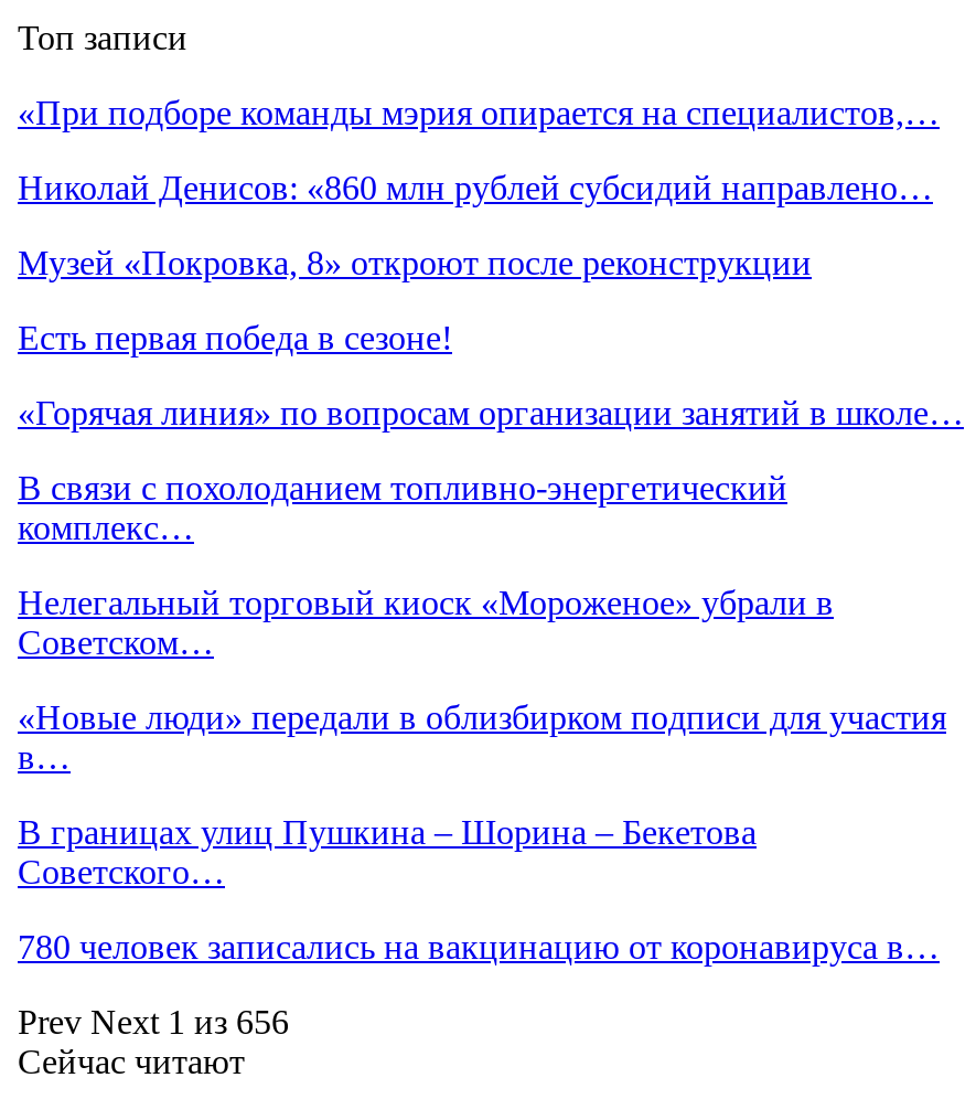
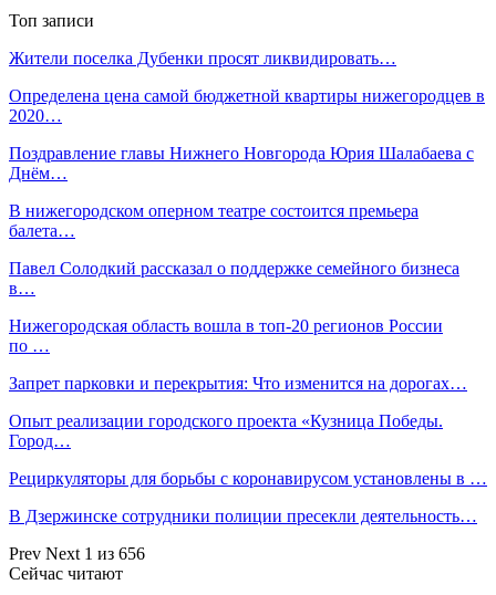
- «При подборе команды мэрия опирается на специалистов,…
- Николай Денисов: «860 млн рублей субсидий направлено…
- Музей «Покровка, 8» откроют после реконструкции
- Есть первая победа в сезоне!
- «Горячая линия» по вопросам организации занятий в школе…
- В связи с похолоданием топливно-энергетический
- комплекс…
- Нелегальный торговый киоск «Мороженое» убрали в
- Советском…
- «Новые люди» передали в облизбирком подписи для участия
+ Жители поселка Дубенки просят ликвидировать…
+ Определена цена самой бюджетной квартиры нижегородцев в
+ 2020…
+ Поздравление главы Нижнего Новгорода Юрия Шалабаева с
+ Днём…
+ В нижегородском оперном театре состоится премьера
+ балета…
+ Павел Солодкий рассказал о поддержке семейного бизнеса

moved up: в…

- В границах улиц Пушкина – Шорина – Бекетова
- Советского…
- 780 человек записались на вакцинацию от коронавируса в…
+ Нижегородская область вошла в топ-20 регионов России
+ по …
+ Запрет парковки и перекрытия: Что изменится на дорогах…
+ Опыт реализации городского проекта «Кузница Победы.
+ Город…
+ Рециркуляторы для борьбы с коронавирусом установлены в …
+ В Дзержинске сотрудники полиции пресекли деятельность…
